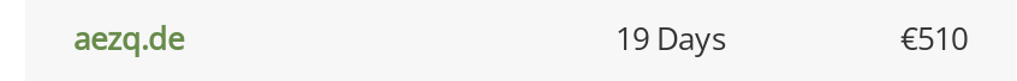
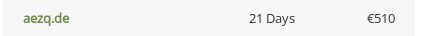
- 19 Days
+ 21 Days
